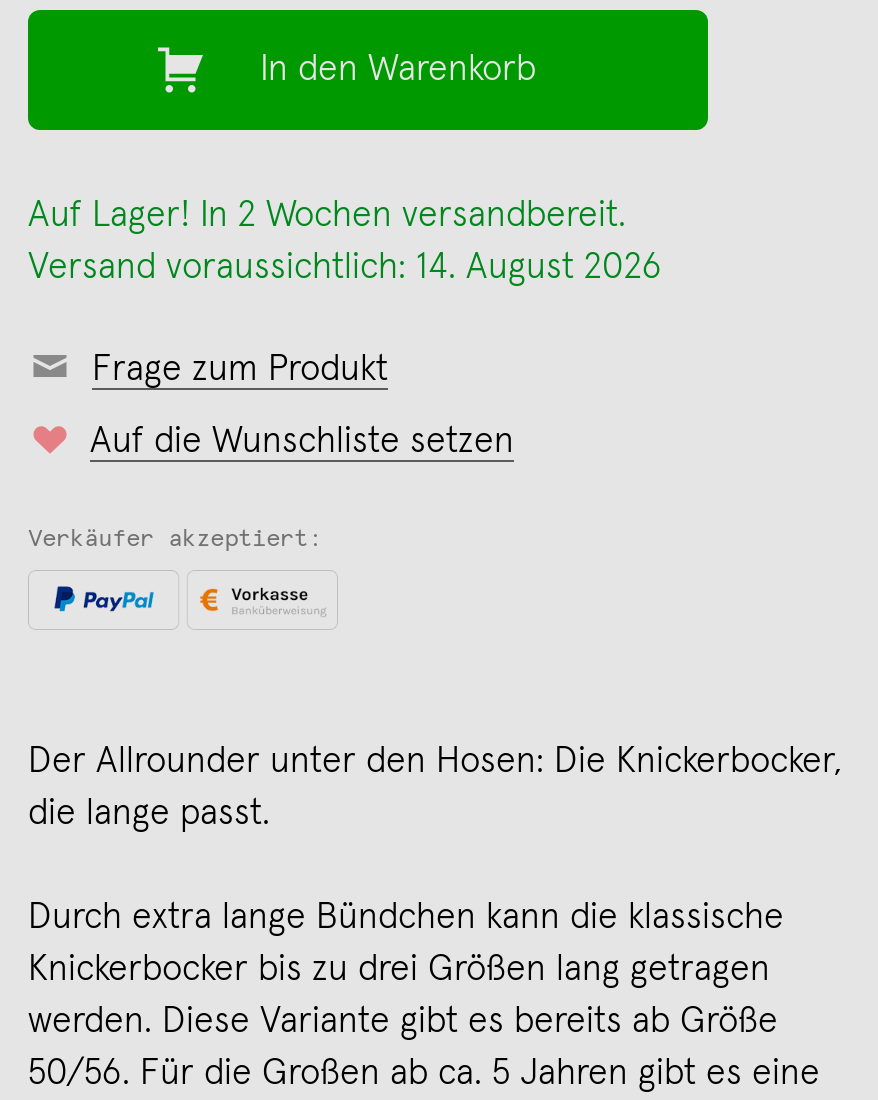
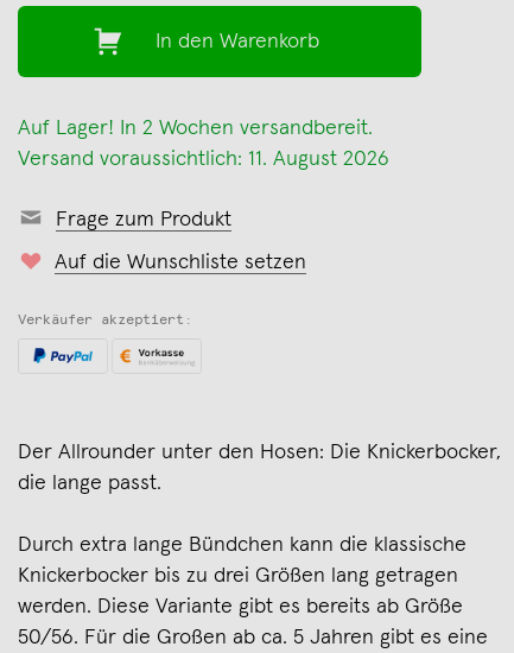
- Versand voraussichtlich: 14. August 2026
+ Versand voraussichtlich: 11. August 2026
